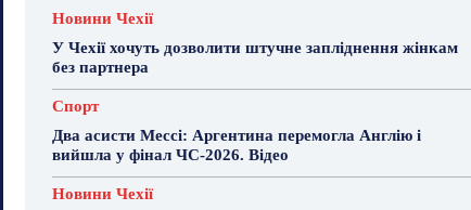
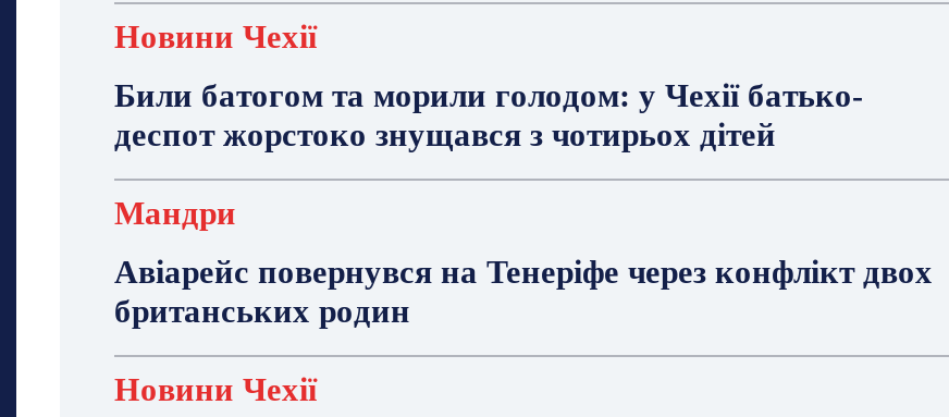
- У Чехії хочуть дозволити штучне запліднення жінкам
- без партнера
+ Били батогом та морили голодом: у Чехії батько-
+ деспот жорстоко знущався з чотирьох дітей

- Спорт
+ Мандри

- Два асисти Мессі: Аргентина перемогла Англію і
- вийшла у фінал ЧС-2026. Відео
+ Авіарейс повернувся на Тенеріфе через конфлікт двох
+ британських родин
